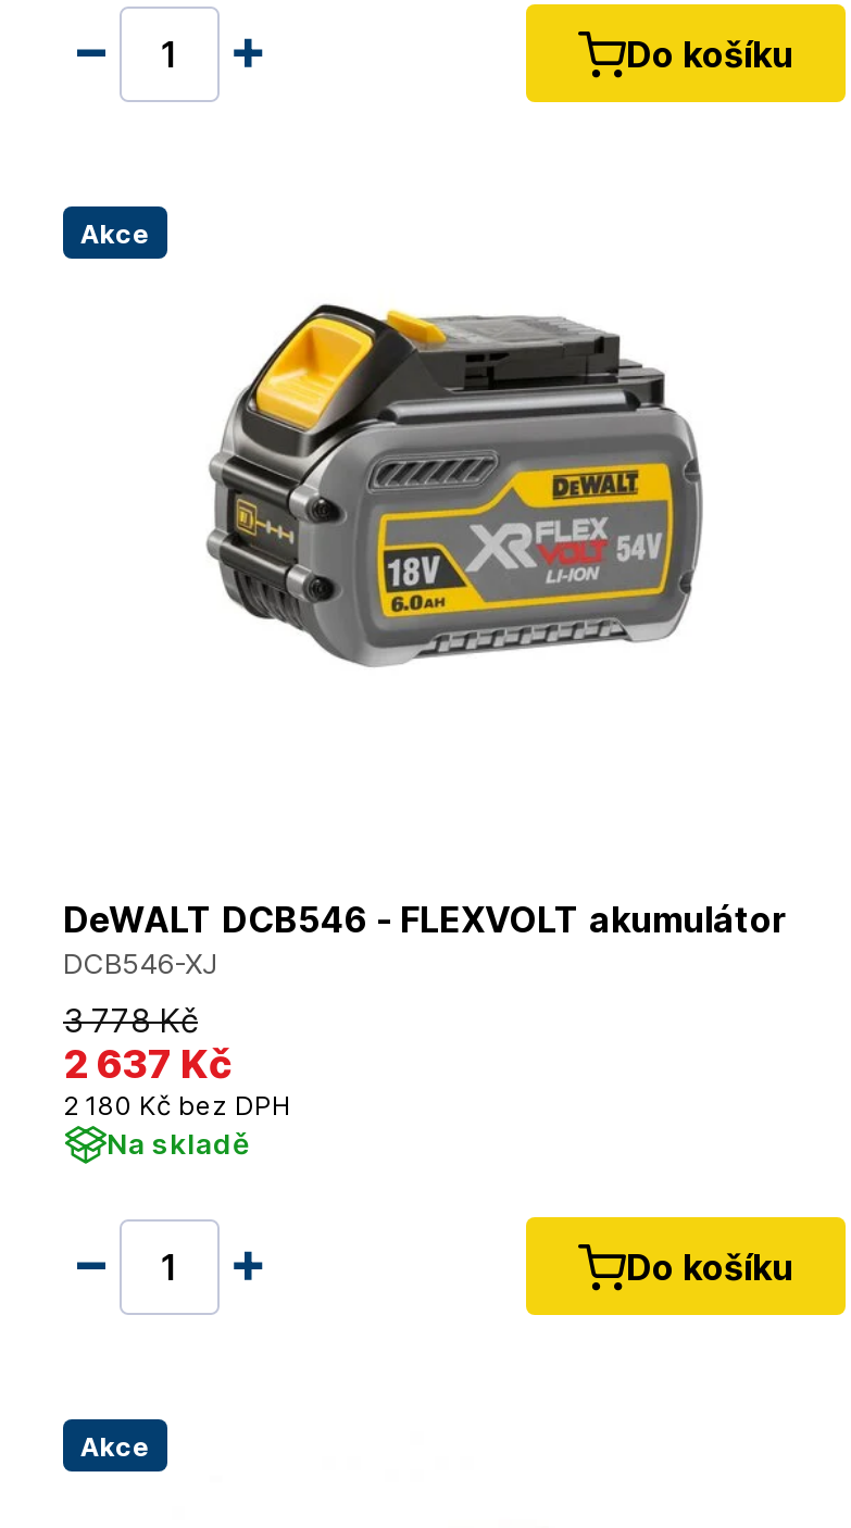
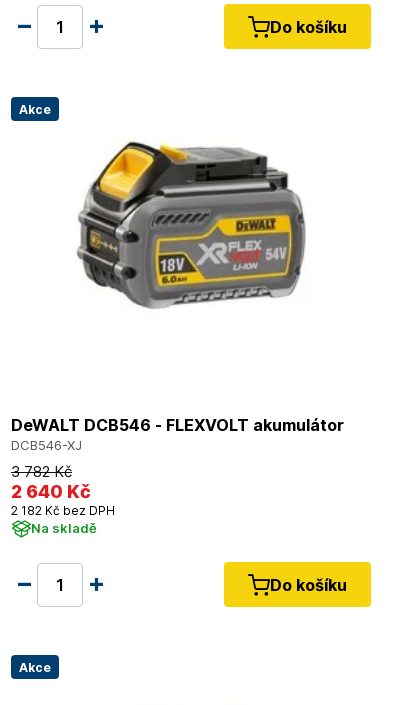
- 3 778 Kč
+ 3 782 Kč

- 2 637 Kč
+ 2 640 Kč

- 2 180 Kč bez DPH
+ 2 182 Kč bez DPH
